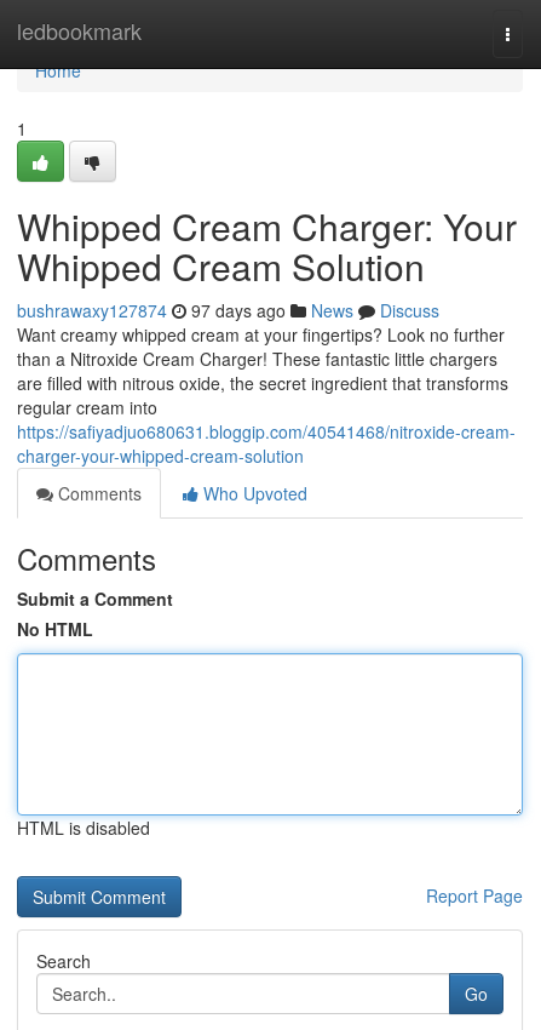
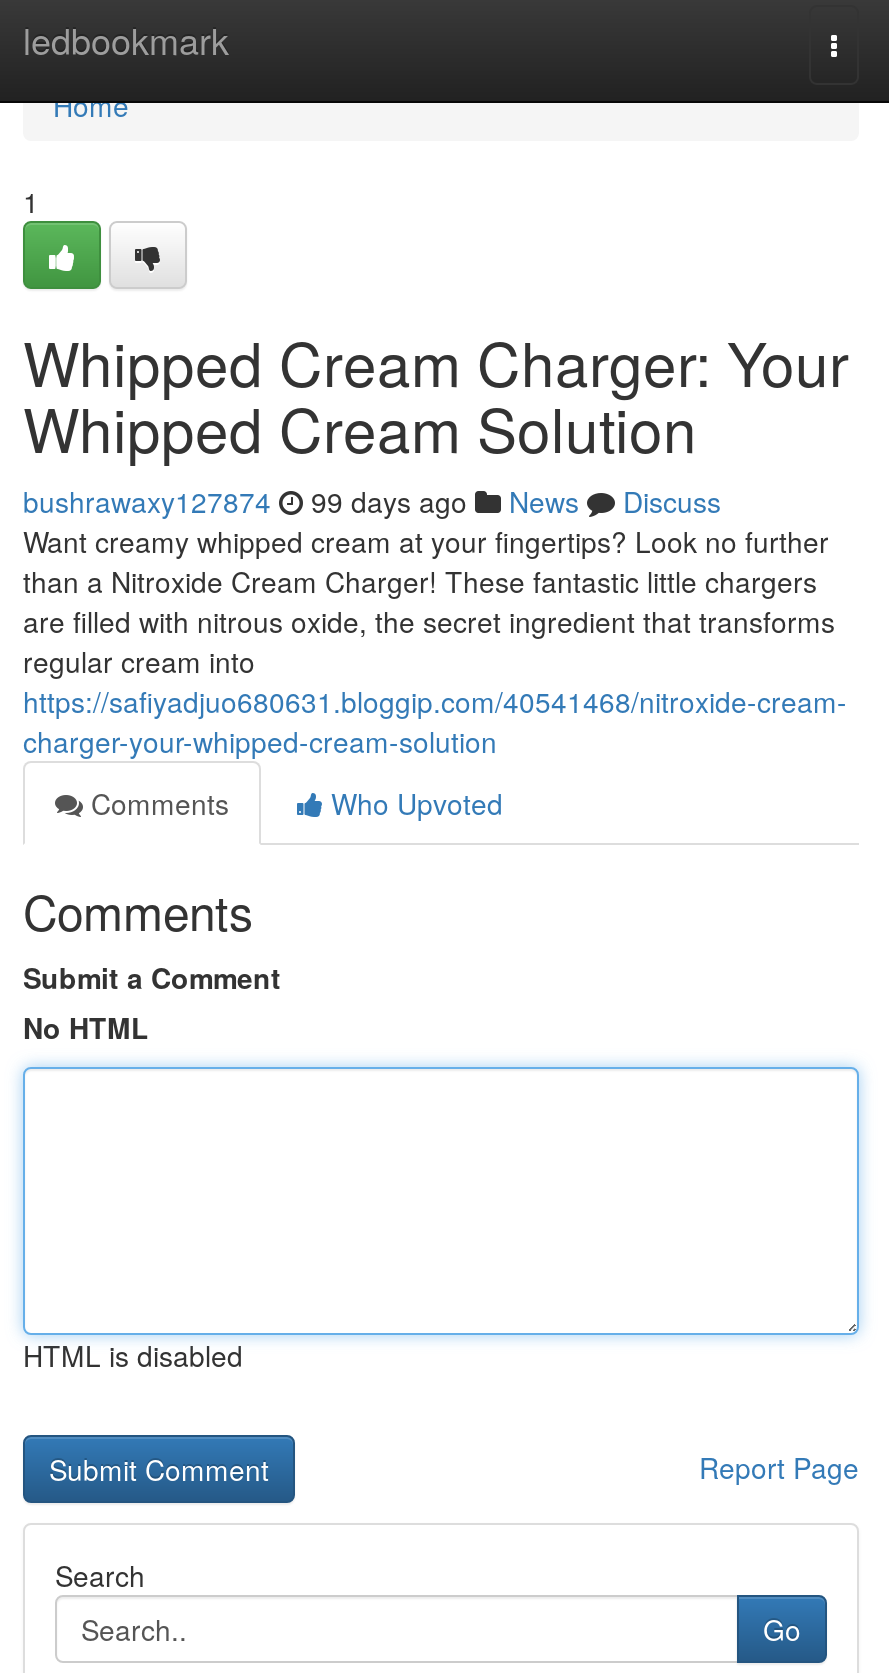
- bushrawaxy127874 97 days ago News Discuss
+ bushrawaxy127874 99 days ago News Discuss
